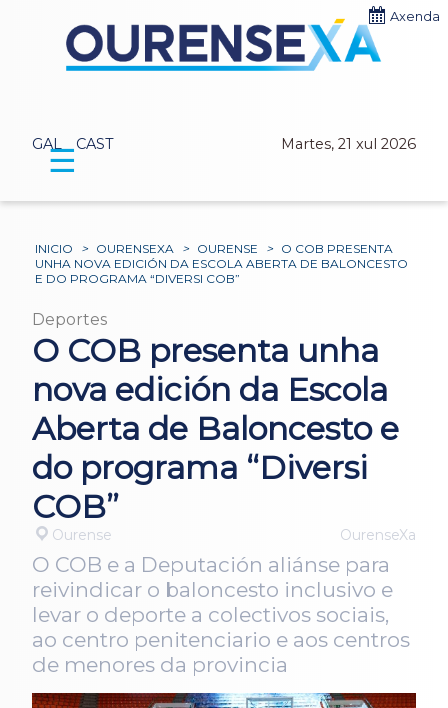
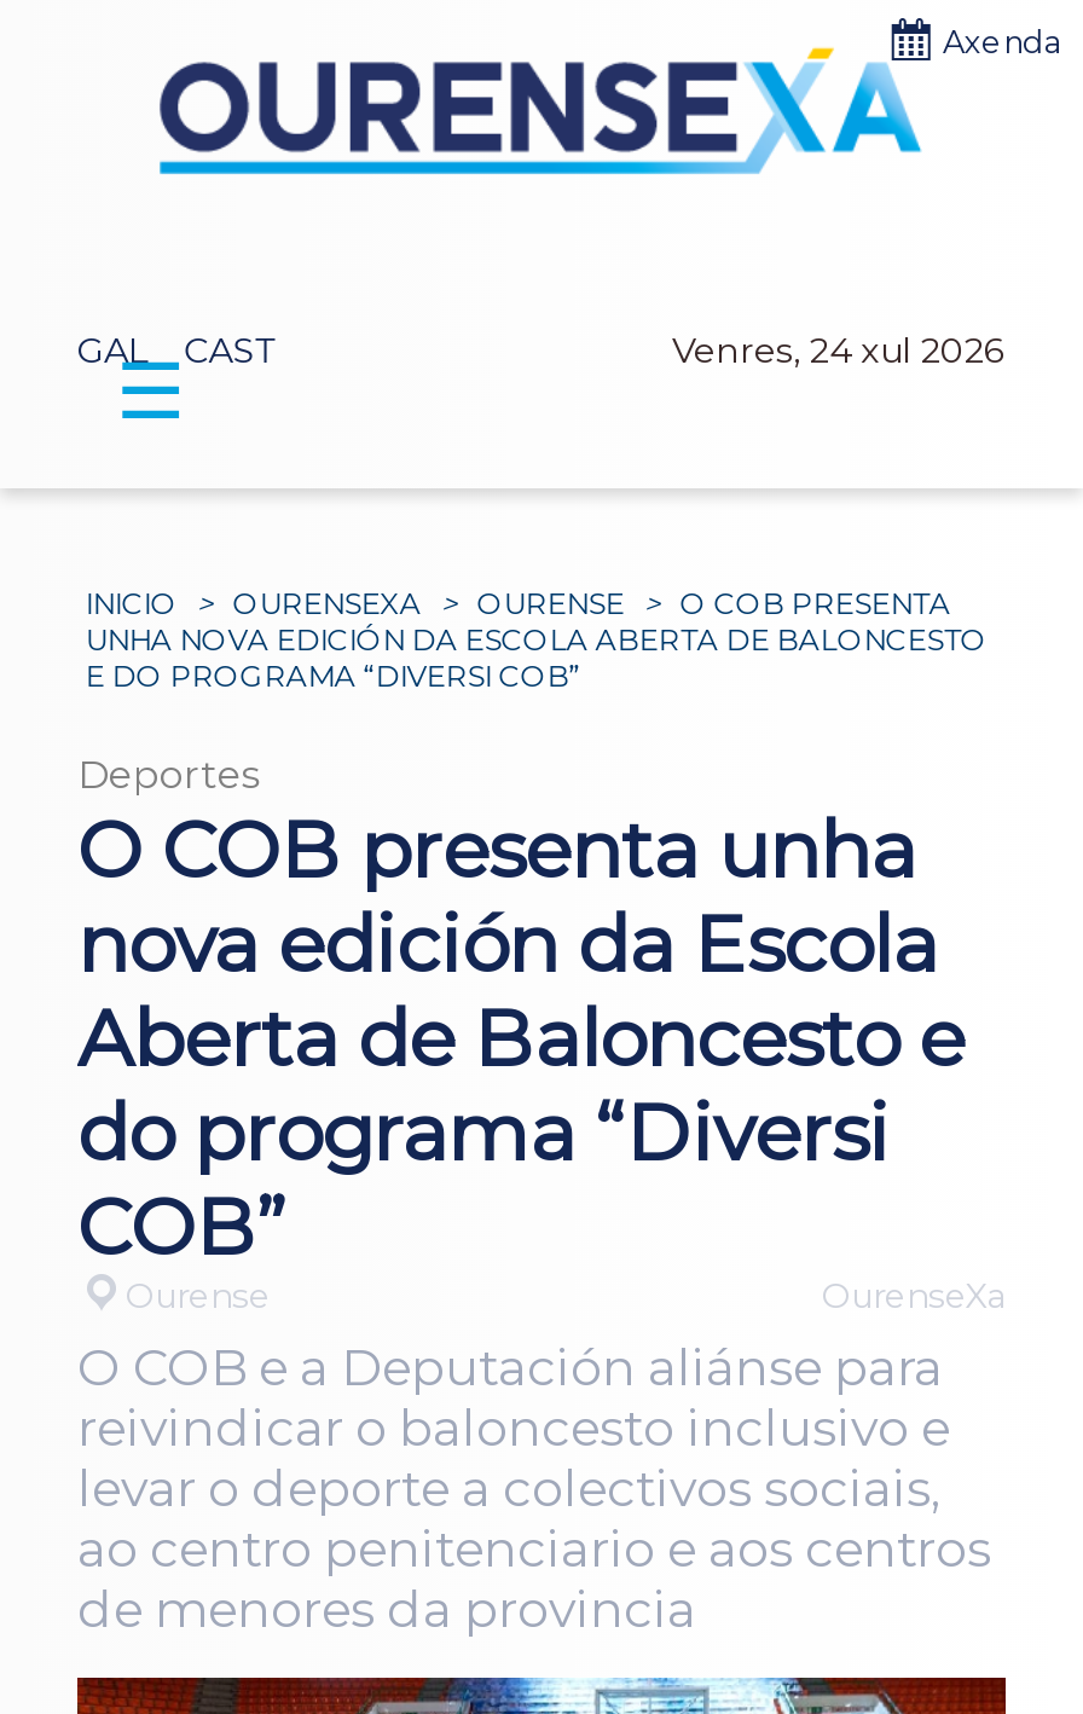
- Martes, 21 xul 2026
+ Venres, 24 xul 2026
